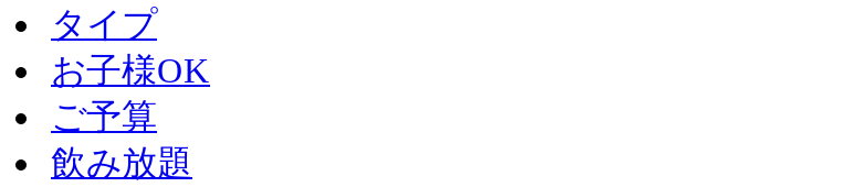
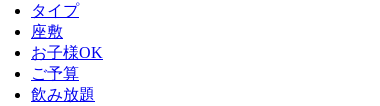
+ 座敷
